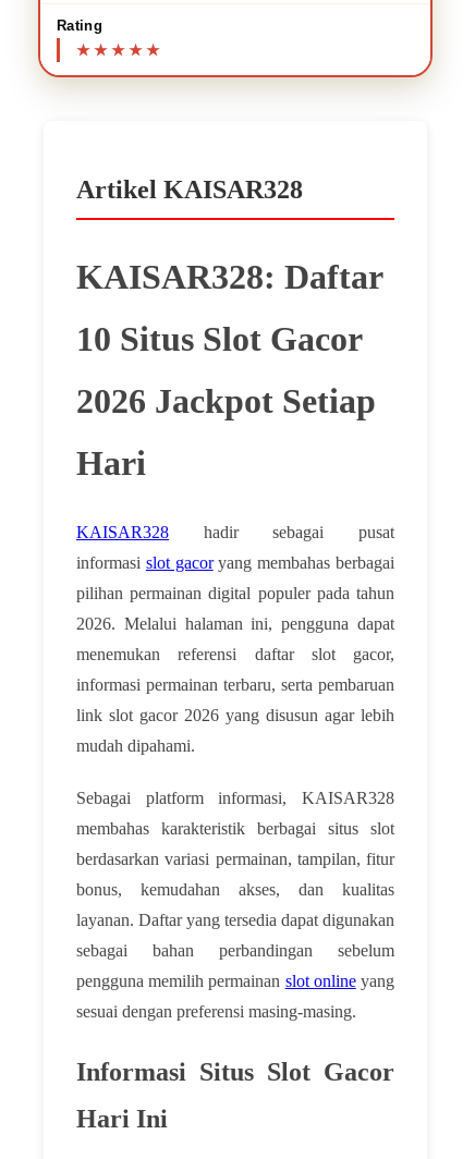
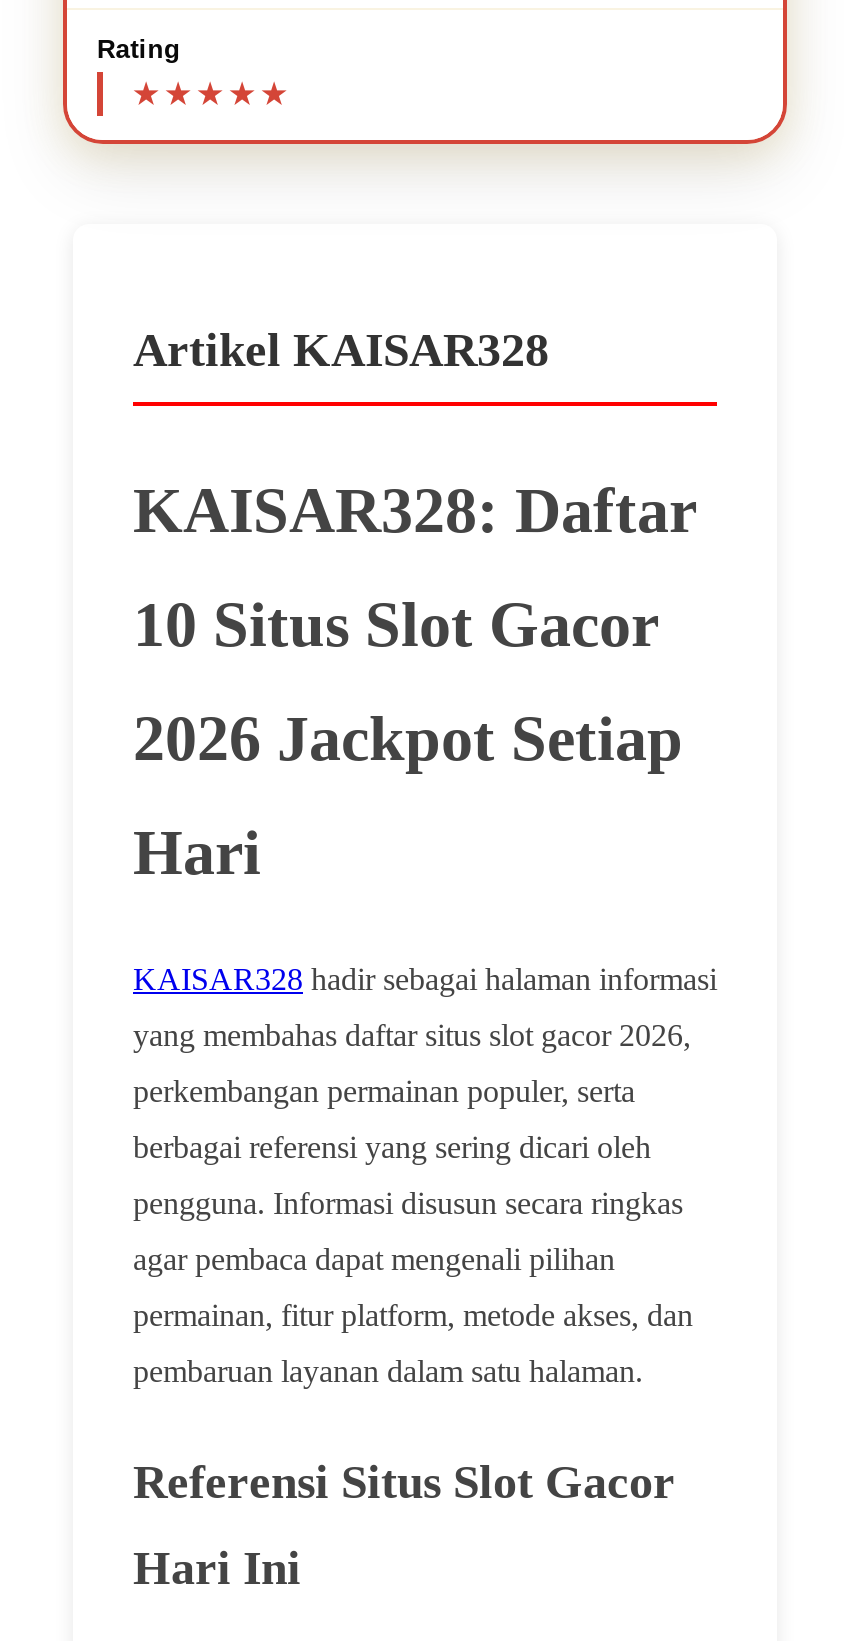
- KAISAR328 hadir sebagai pusat
- informasi slot gacor yang membahas berbagai
- pilihan permainan digital populer pada tahun
- 2026. Melalui halaman ini, pengguna dapat
- menemukan referensi daftar slot gacor,
- informasi permainan terbaru, serta pembaruan
- link slot gacor 2026 yang disusun agar lebih
- mudah dipahami.
- Sebagai platform informasi, KAISAR328
- membahas karakteristik berbagai situs slot
- berdasarkan variasi permainan, tampilan, fitur
- bonus, kemudahan akses, dan kualitas
- layanan. Daftar yang tersedia dapat digunakan
- sebagai bahan perbandingan sebelum
- pengguna memilih permainan slot online yang
- sesuai dengan preferensi masing-masing.
- Informasi Situs Slot Gacor
+ KAISAR328 hadir sebagai halaman informasi
+ yang membahas daftar situs slot gacor 2026,
+ perkembangan permainan populer, serta
+ berbagai referensi yang sering dicari oleh
+ pengguna. Informasi disusun secara ringkas
+ agar pembaca dapat mengenali pilihan
+ permainan, fitur platform, metode akses, dan
+ pembaruan layanan dalam satu halaman.
+ Referensi Situs Slot Gacor
